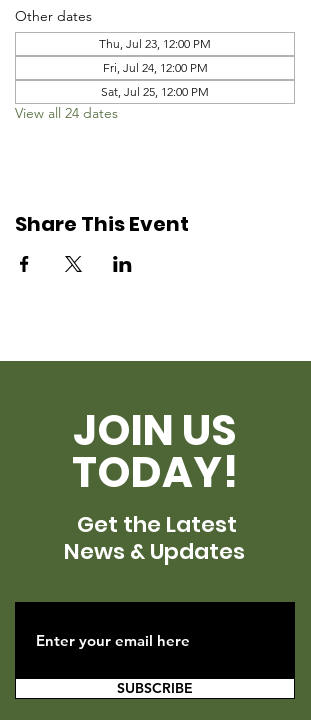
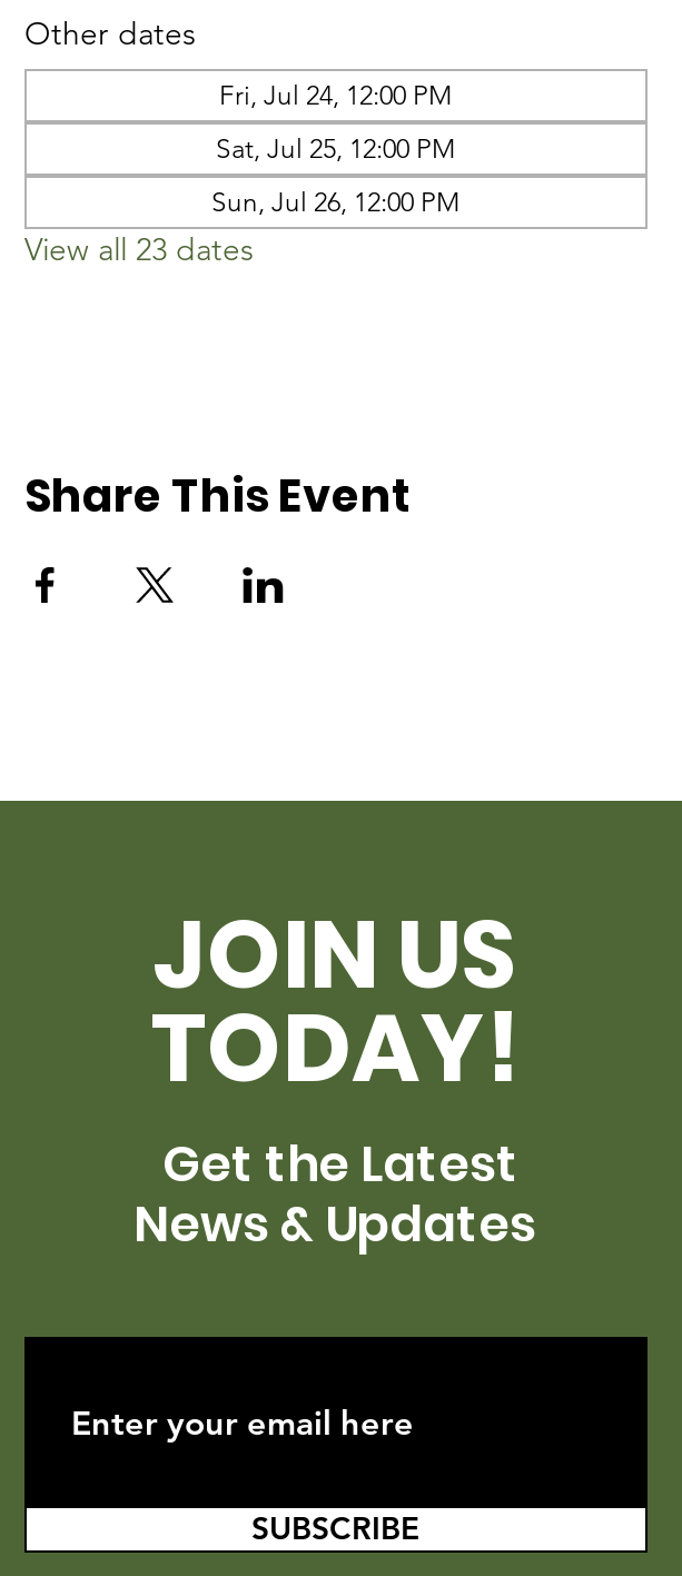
- Thu, Jul 23, 12:00 PM

moved up: Fri, Jul 24, 12:00 PM | Sat, Jul 25, 12:00 PM

- View all 24 dates
+ Sun, Jul 26, 12:00 PM
+ View all 23 dates
